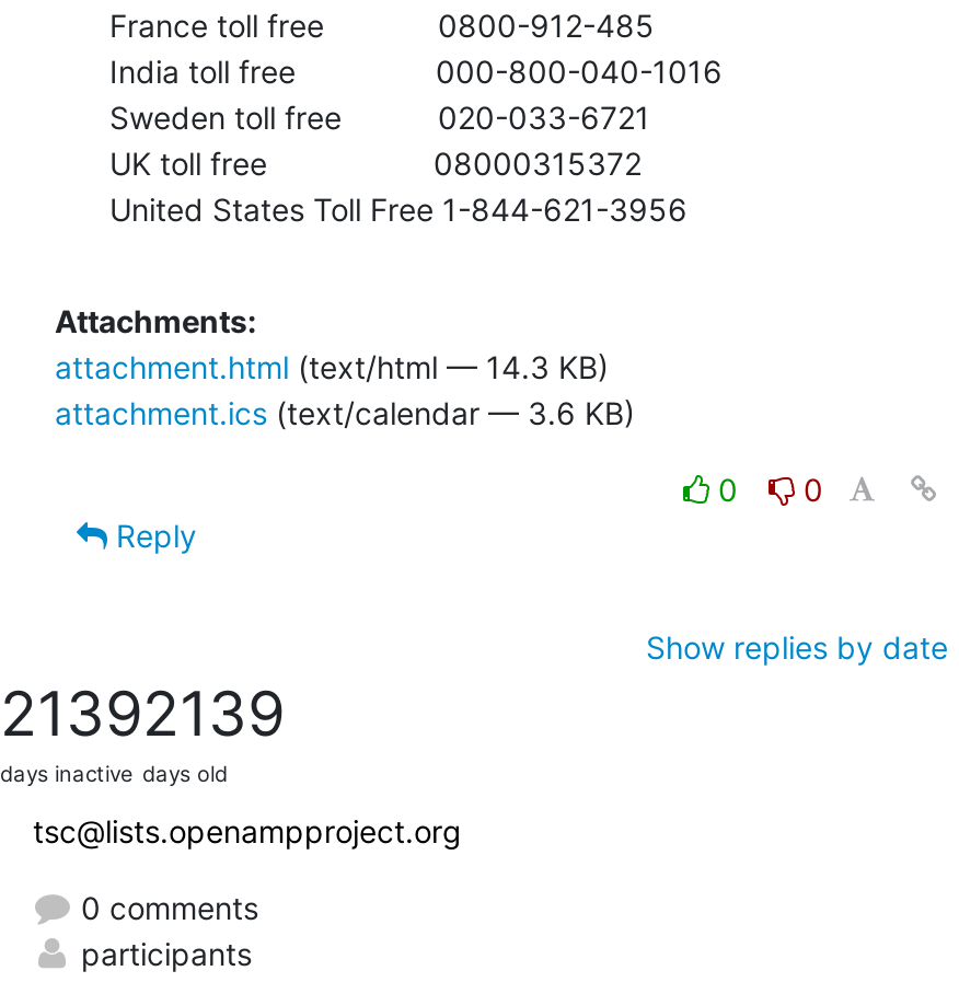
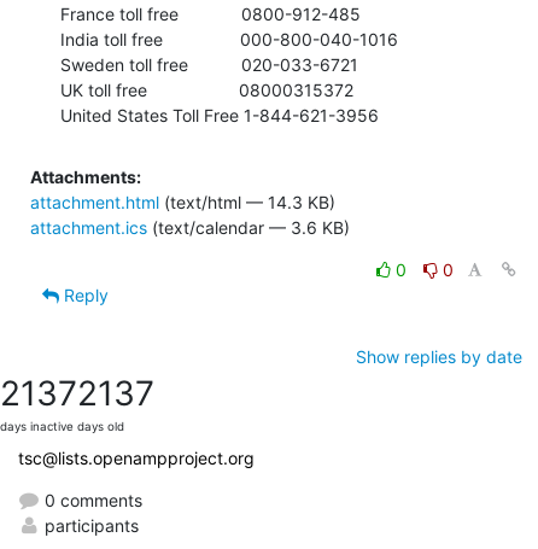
- 2139
+ 2137

- 2139
+ 2137
